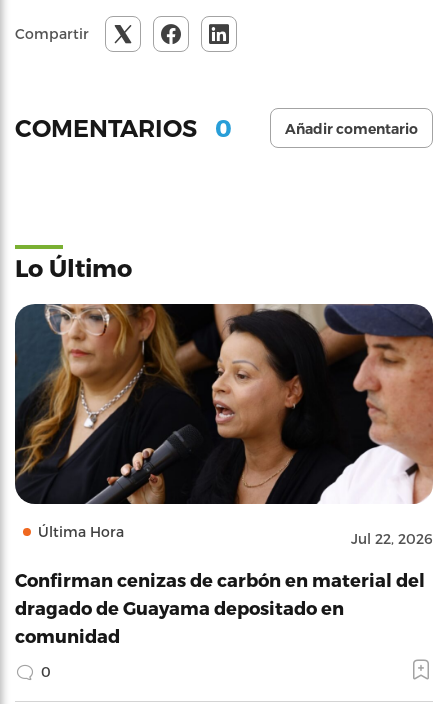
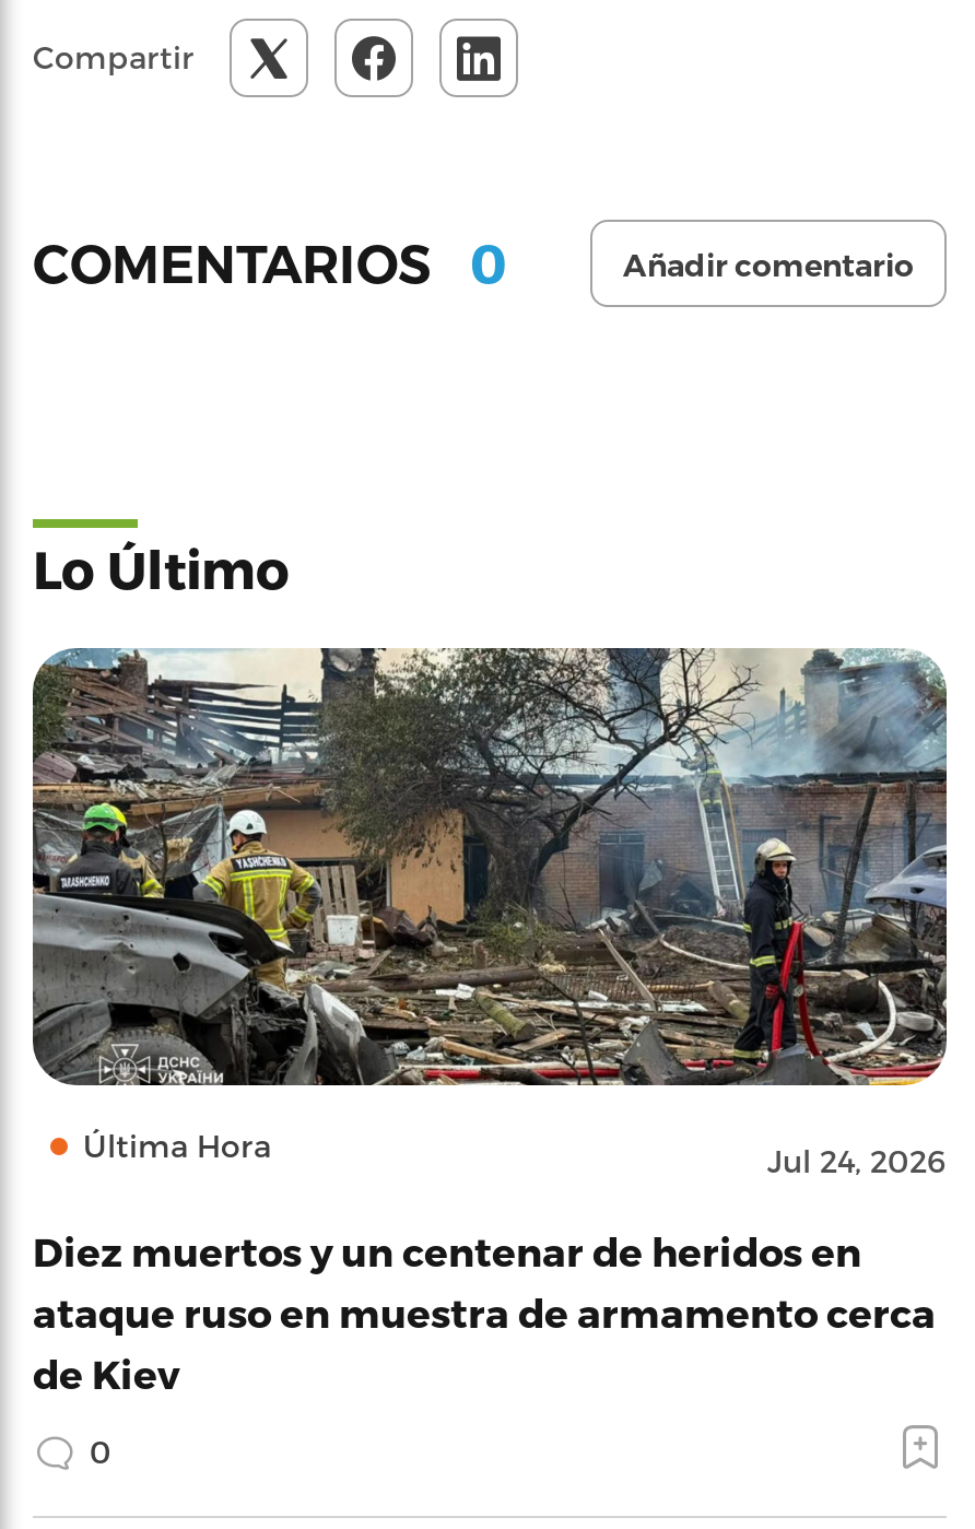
- [image]
- Jul 22, 2026
+ [image]
+ Jul 24, 2026

- Confirman cenizas de carbón en material del
- dragado de Guayama depositado en
- comunidad
+ Diez muertos y un centenar de heridos en
+ ataque ruso en muestra de armamento cerca
+ de Kiev
